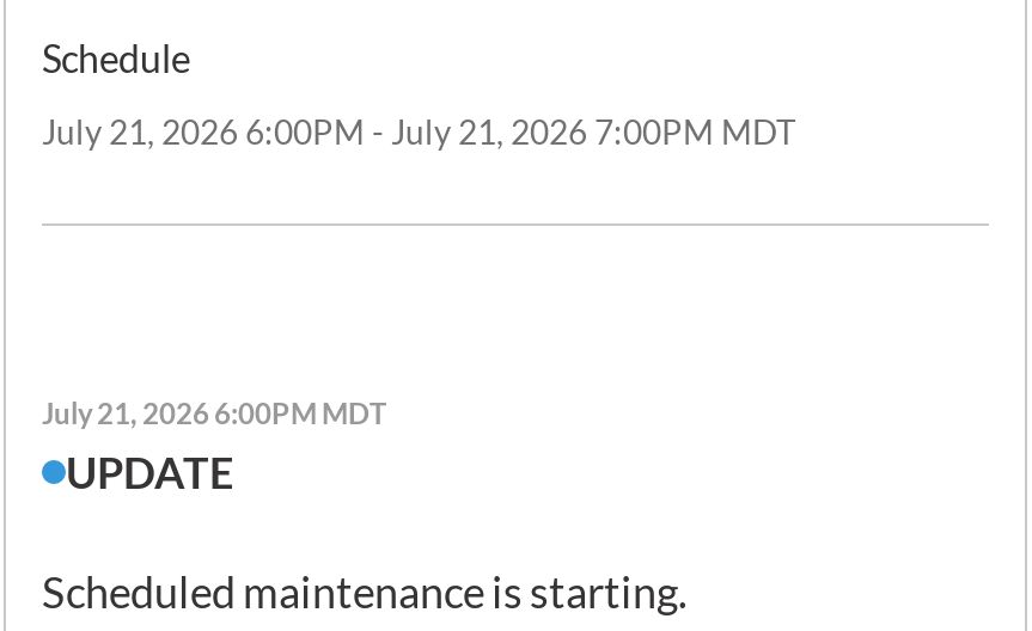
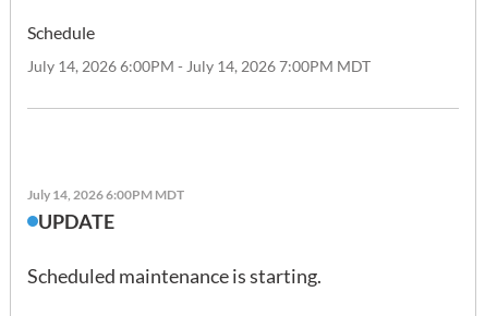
- July 21, 2026 6:00PM - July 21, 2026 7:00PM MDT
+ July 14, 2026 6:00PM - July 14, 2026 7:00PM MDT

- July 21, 2026 6:00PM MDT
+ July 14, 2026 6:00PM MDT
